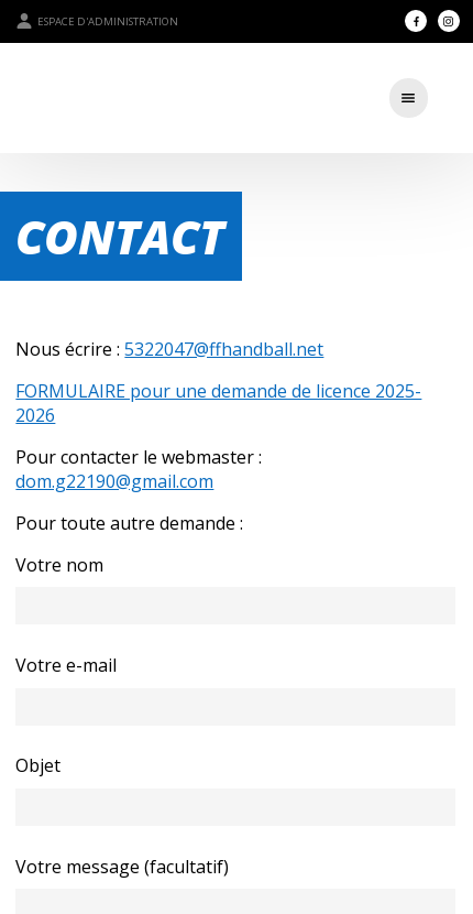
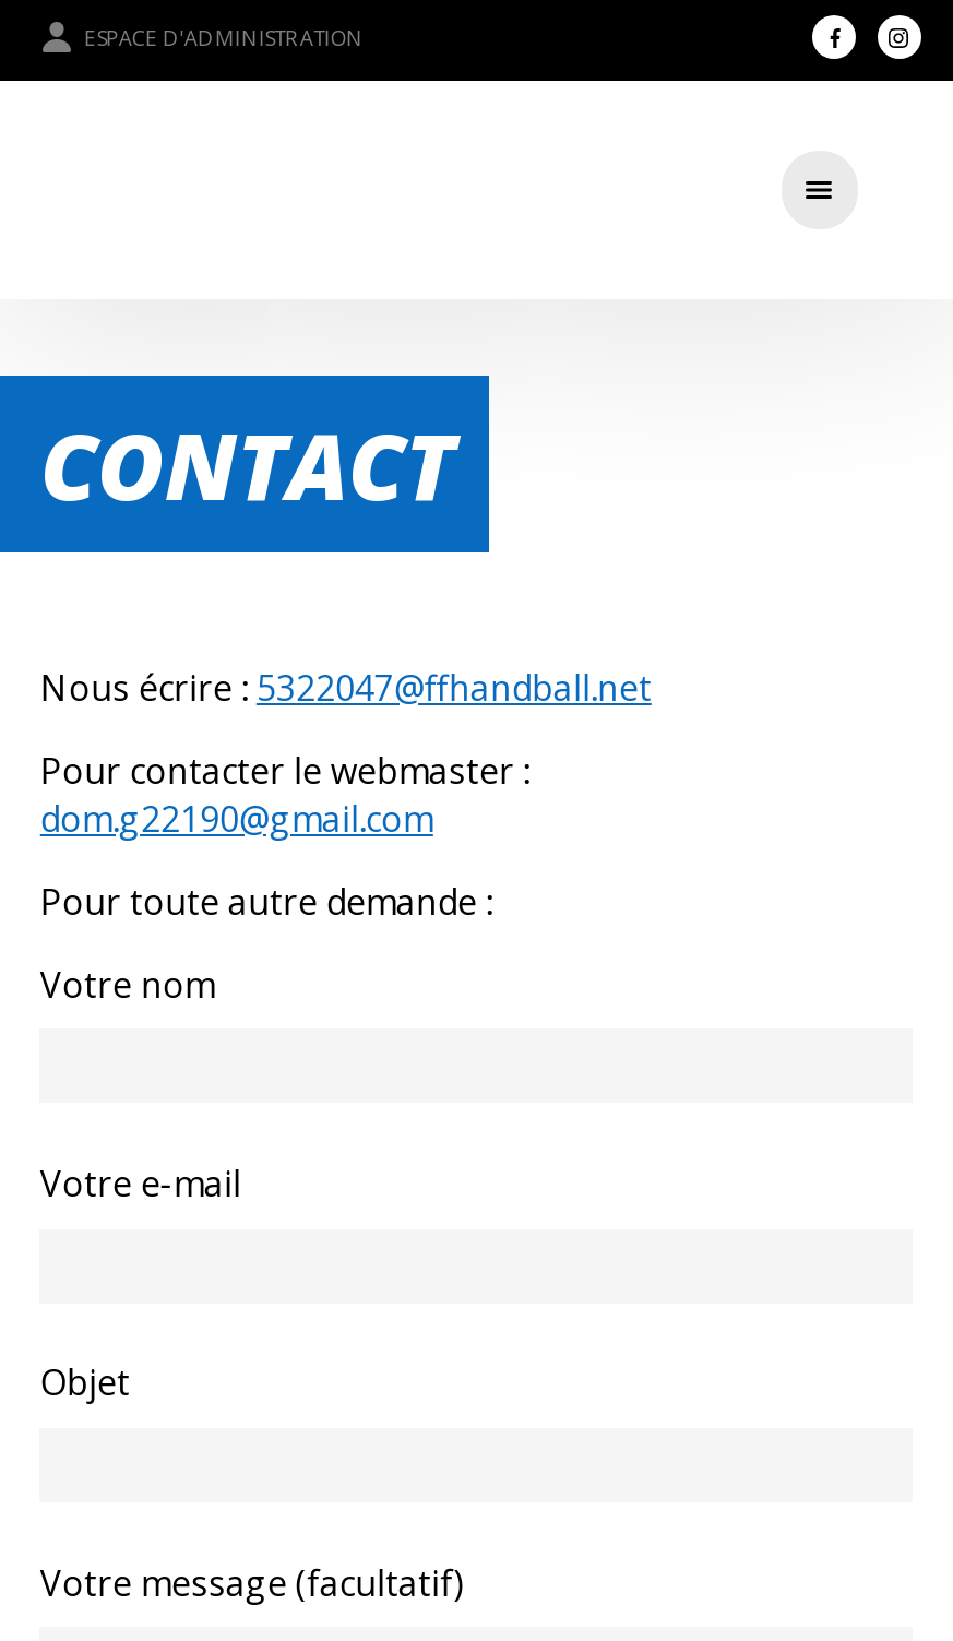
- FORMULAIRE pour une demande de licence 2025-
- 2026
